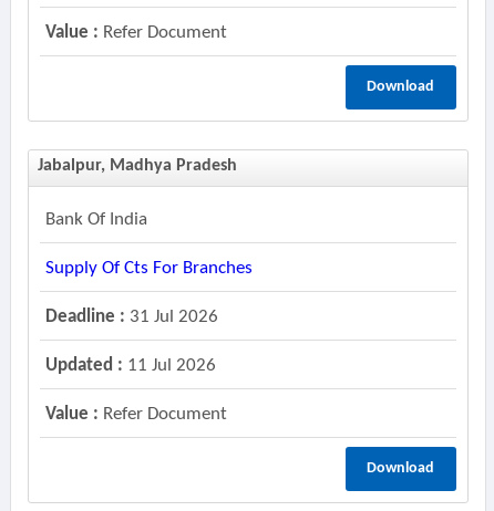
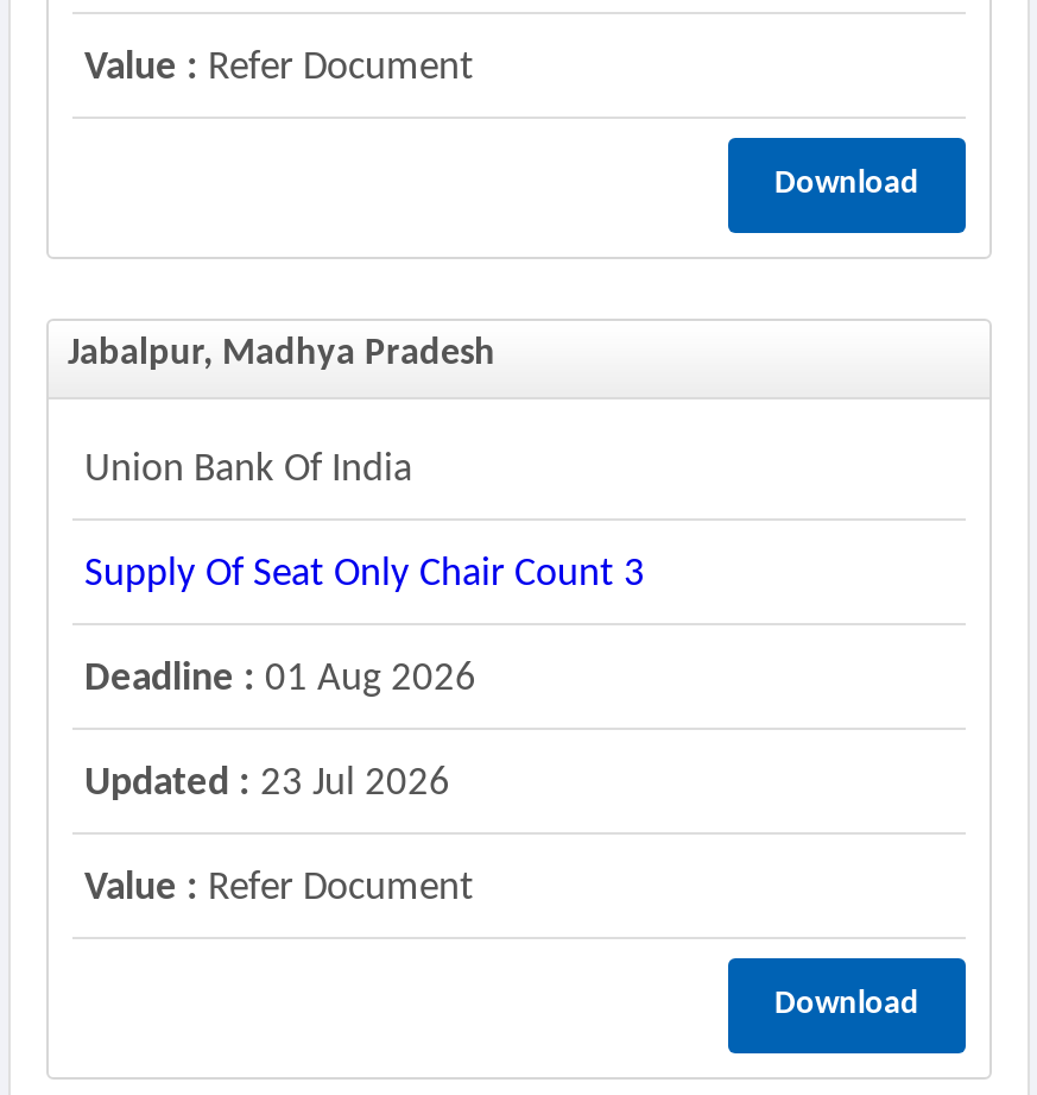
- Bank Of India
+ Union Bank Of India

- Supply Of Cts For Branches
+ Supply Of Seat Only Chair Count 3

- Deadline : 31 Jul 2026
+ Deadline : 01 Aug 2026

- Updated : 11 Jul 2026
+ Updated : 23 Jul 2026
